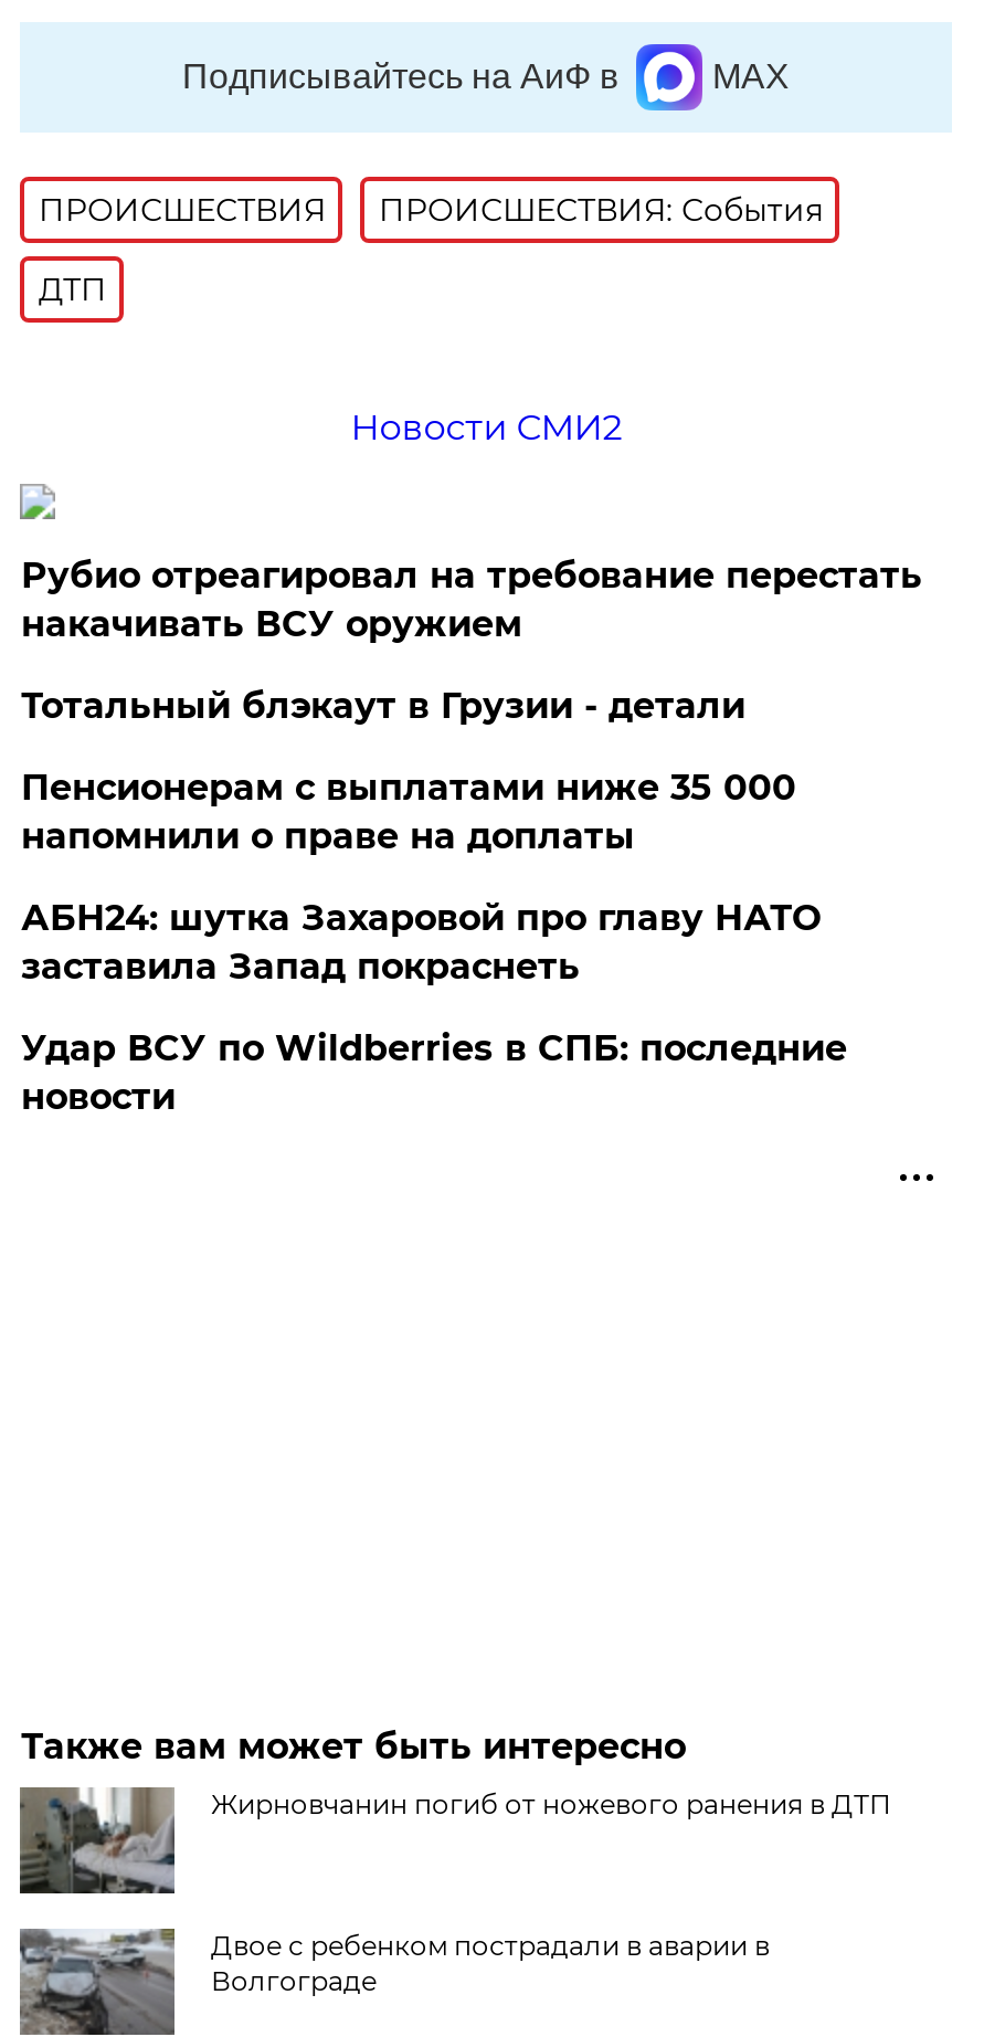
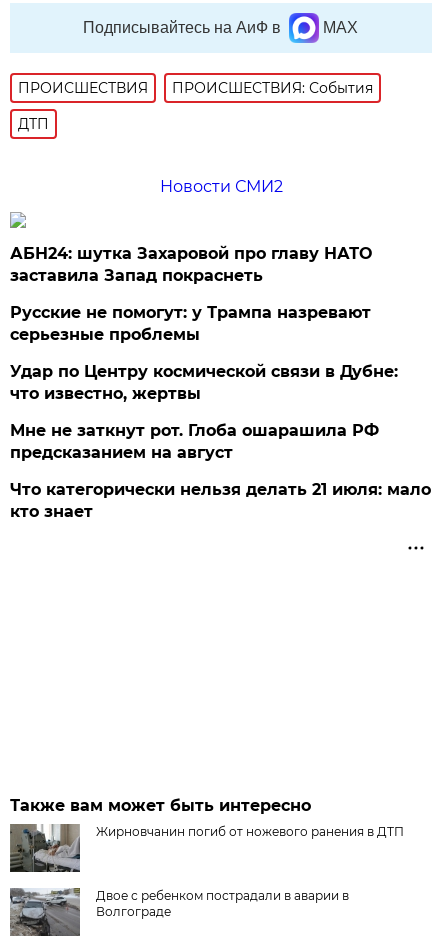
- Рубио отреагировал на требование перестать
- накачивать ВСУ оружием
- Тотальный блэкаут в Грузии - детали
- Пенсионерам с выплатами ниже 35 000
- напомнили о праве на доплаты

moved up: АБН24: шутка Захаровой про главу НАТО | заставила Запад покраснеть

- Удар ВСУ по Wildberries в СПБ: последние
- новости
+ Русские не помогут: у Трампа назревают
+ серьезные проблемы
+ Удар по Центру космической связи в Дубне:
+ что известно, жертвы
+ Мне не заткнут рот. Глоба ошарашила РФ
+ предсказанием на август
+ Что категорически нельзя делать 21 июля: мало
+ кто знает
